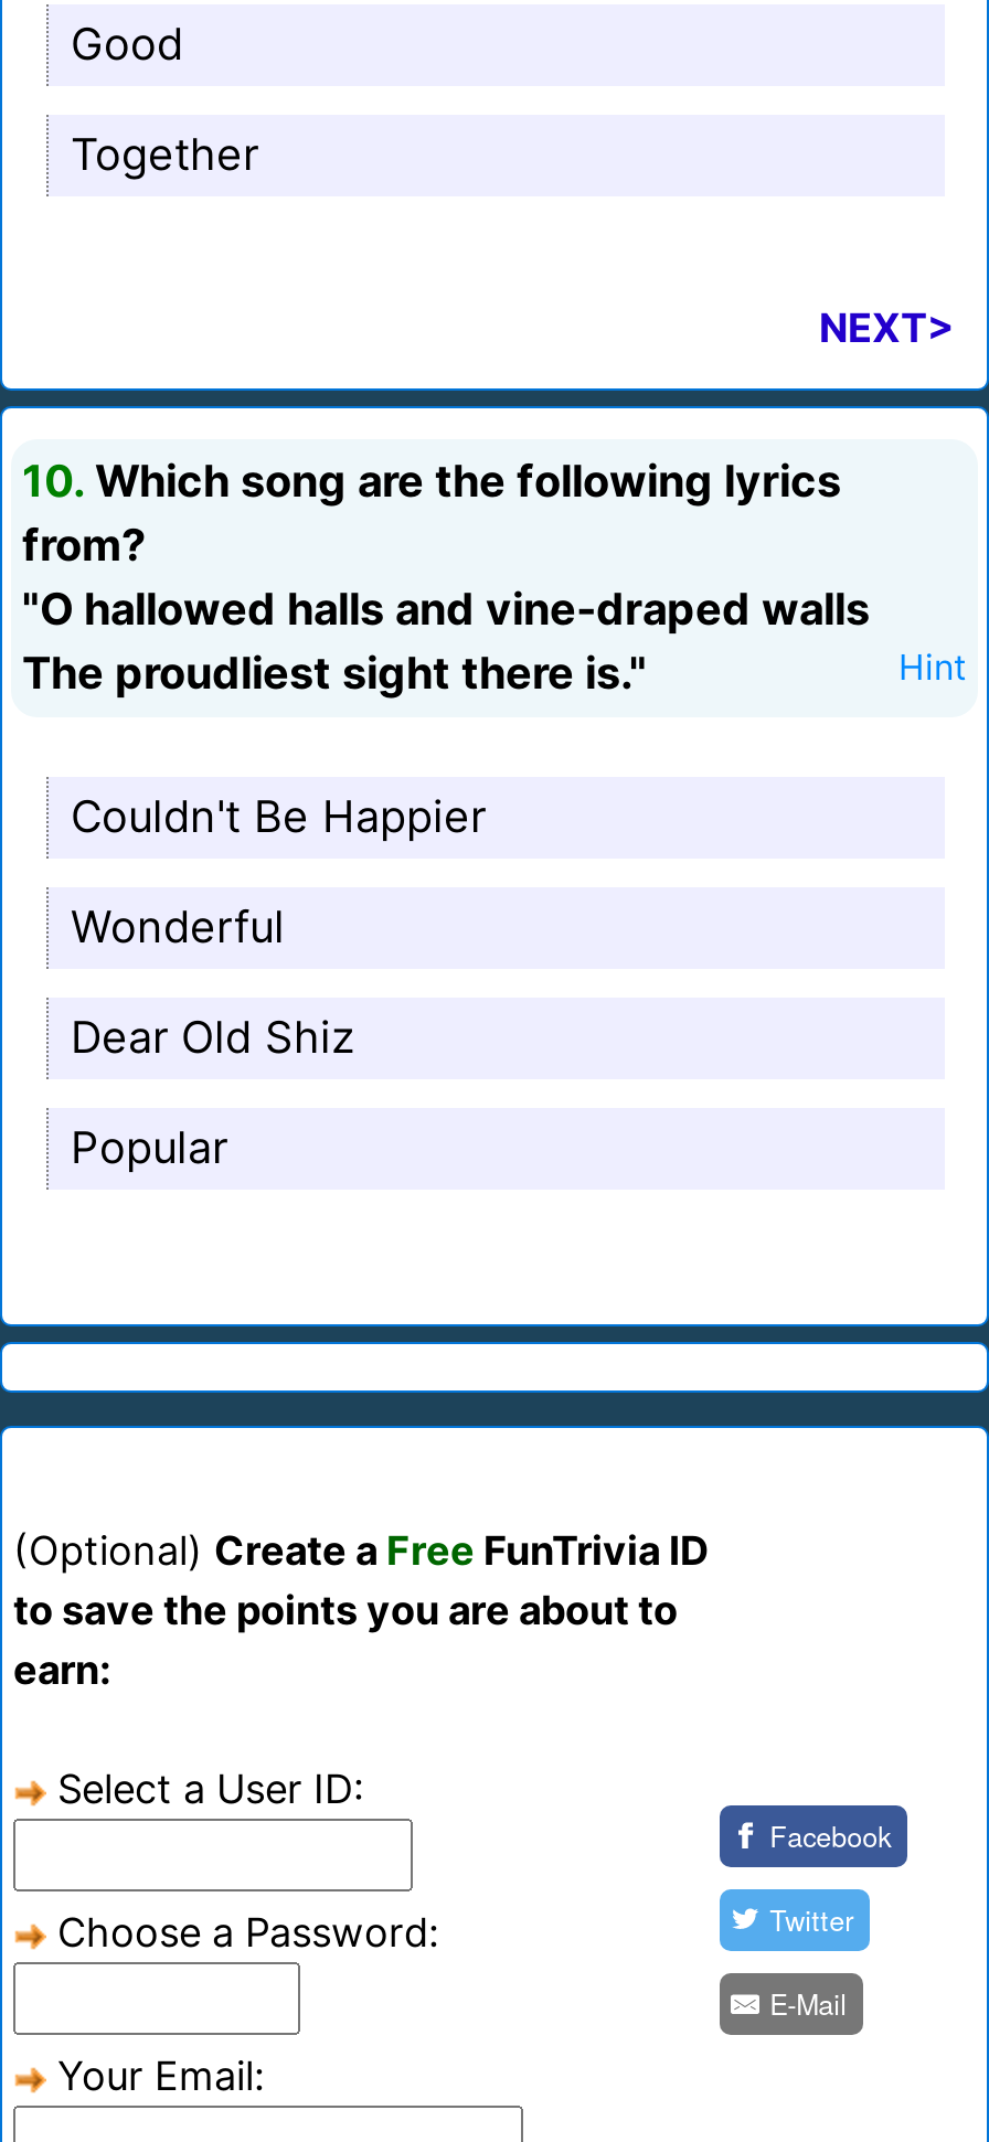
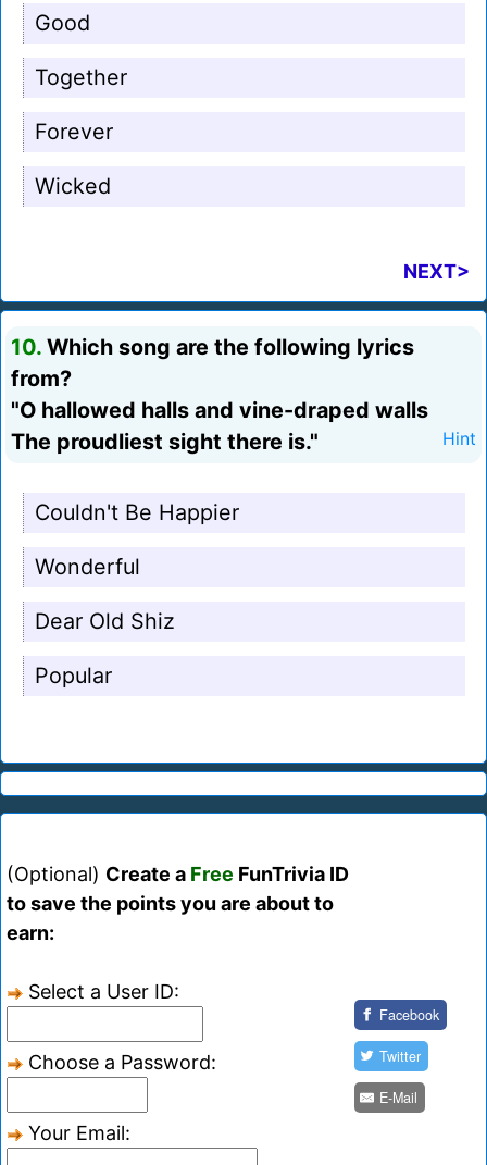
+ Forever
+ Wicked
